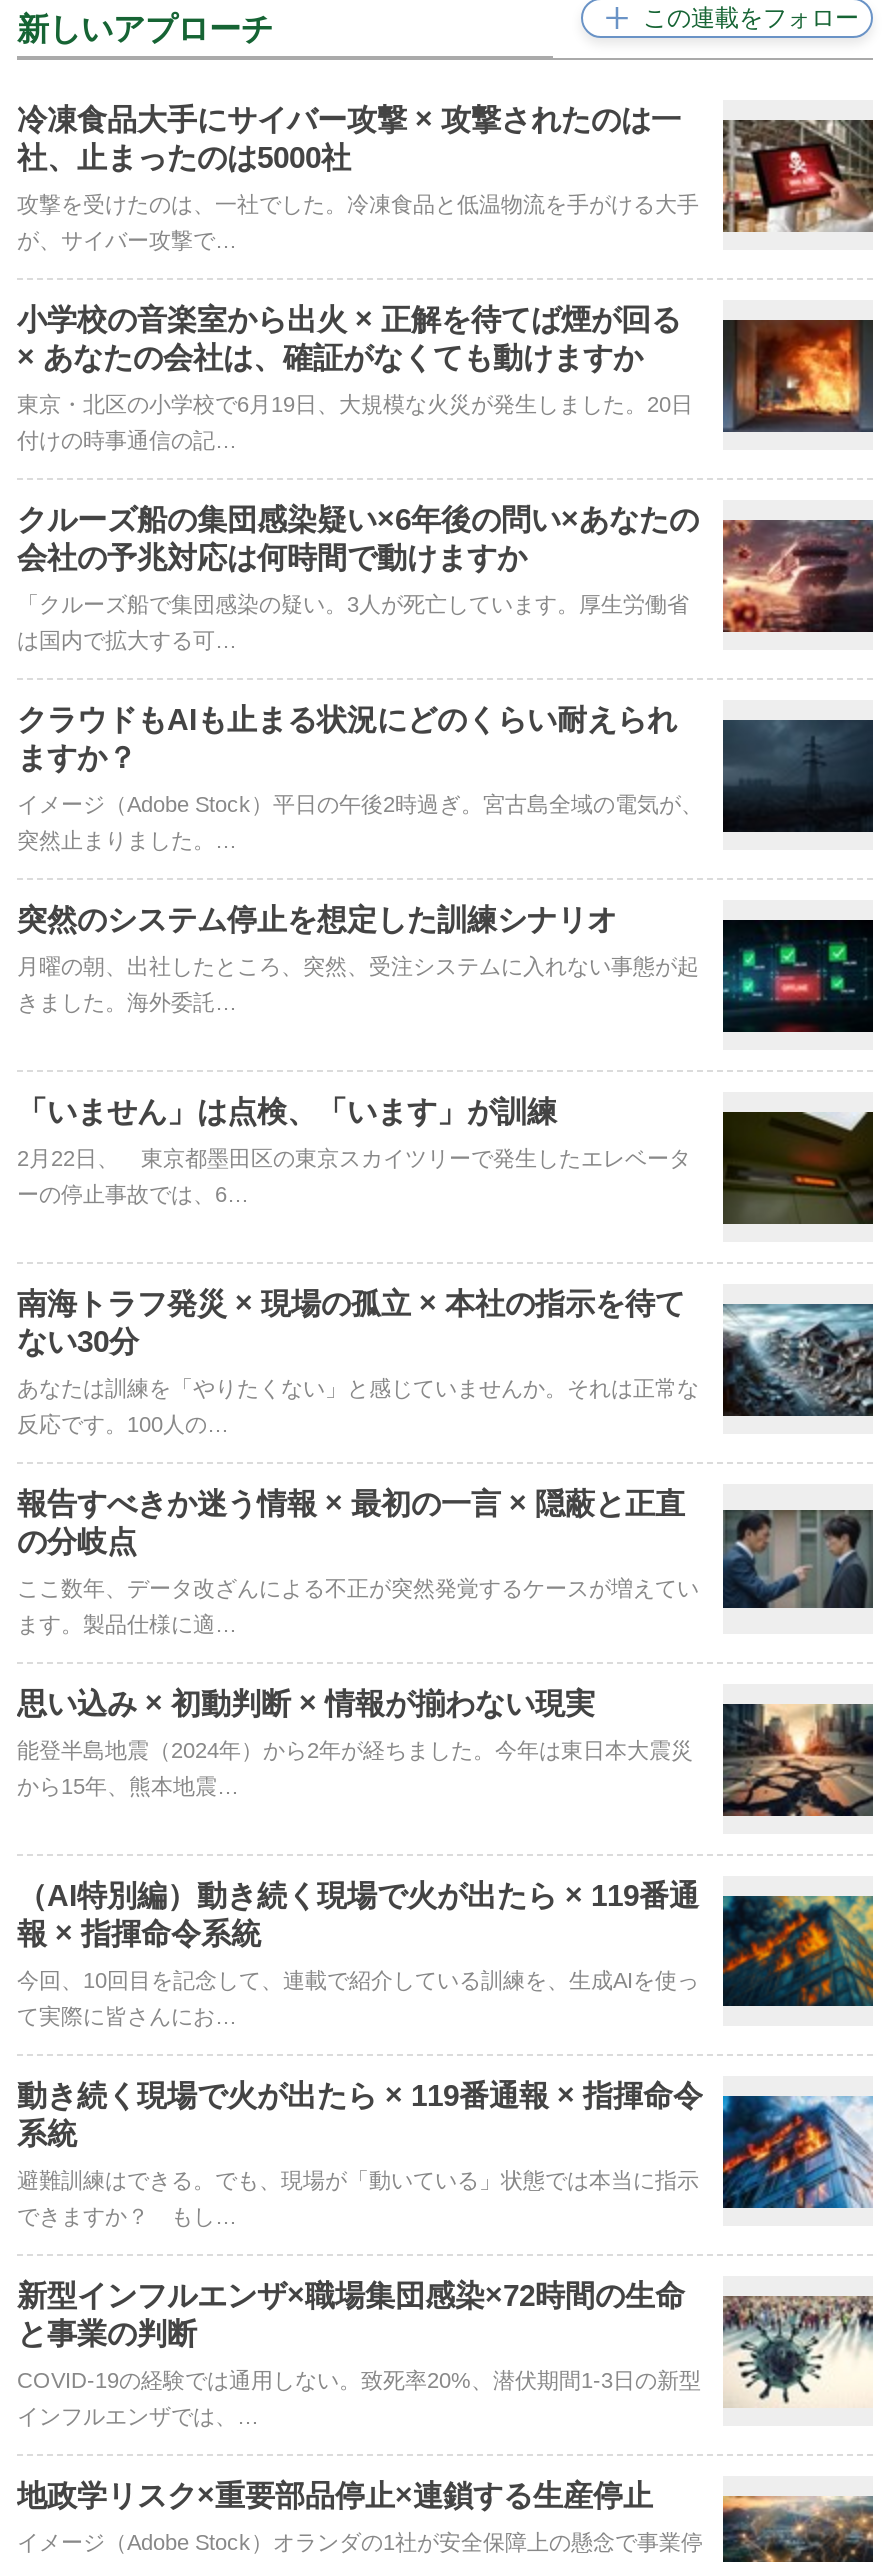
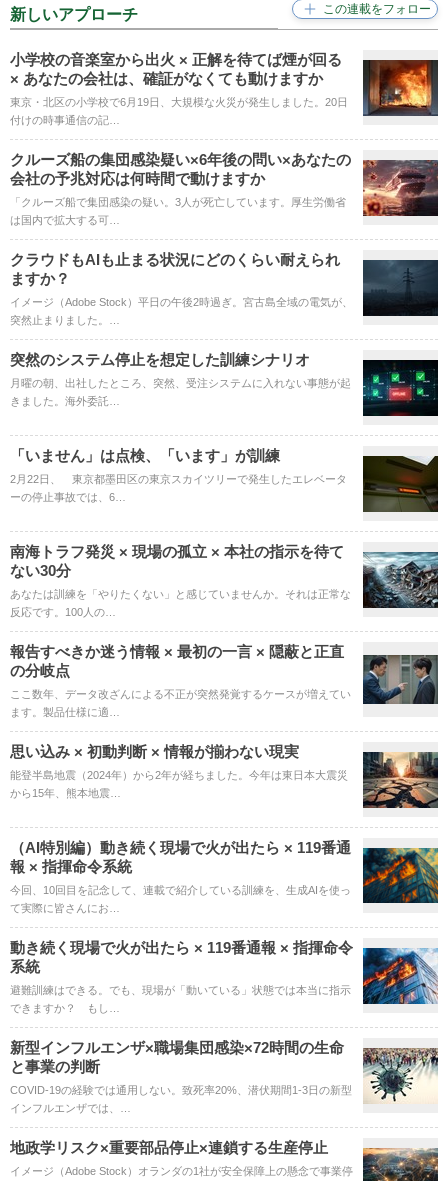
- [image]
- 冷凍食品大手にサイバー攻撃 × 攻撃されたのは一
- 社、止まったのは5000社
- 攻撃を受けたのは、一社でした。冷凍食品と低温物流を手がける大手
- が、サイバー攻撃で…
